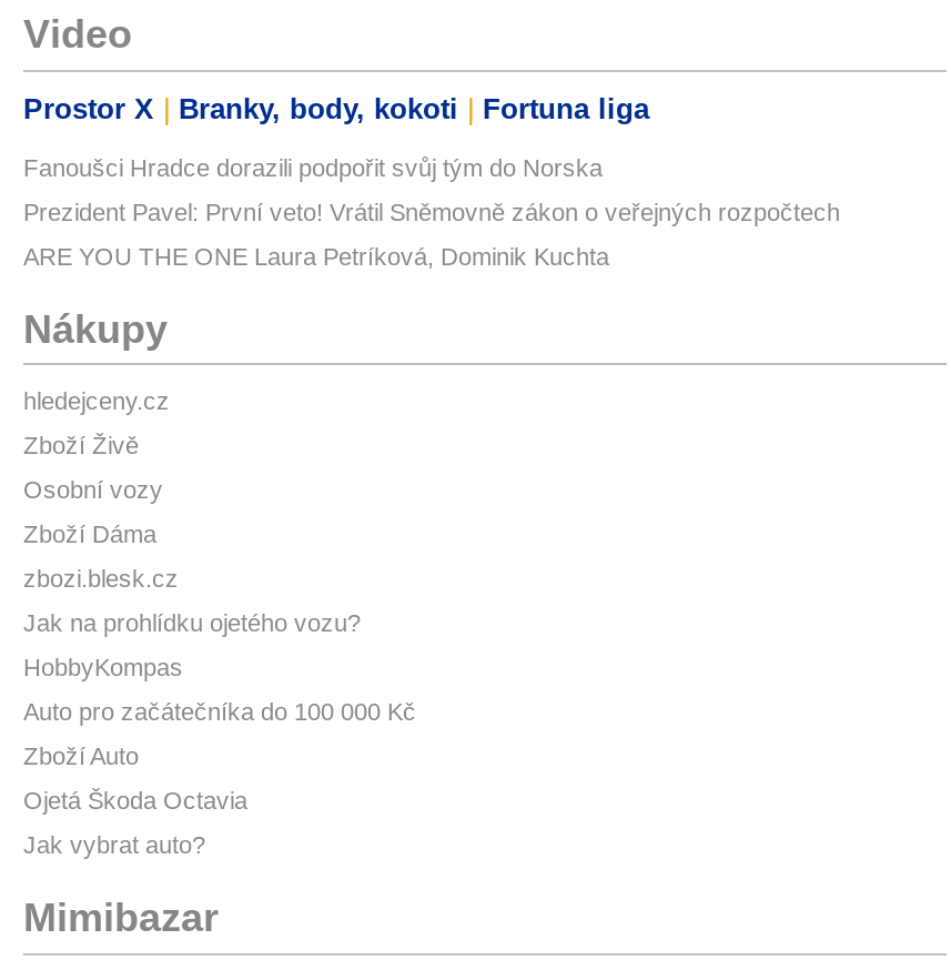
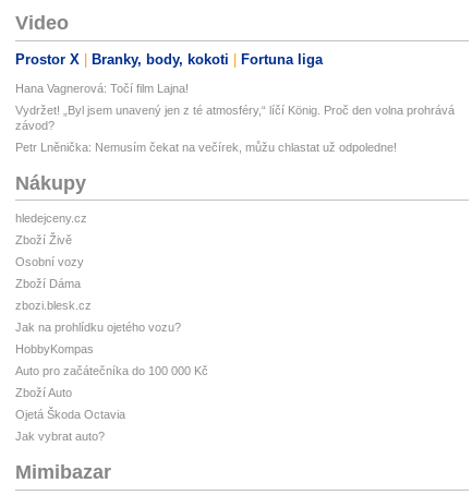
- Fanoušci Hradce dorazili podpořit svůj tým do Norska
+ Hana Vagnerová: Točí film Lajna!

- Prezident Pavel: První veto! Vrátil Sněmovně zákon o veřejných rozpočtech
+ Vydržet! „Byl jsem unavený jen z té atmosféry,“ líčí König. Proč den volna prohrává
+ závod?

- ARE YOU THE ONE Laura Petríková, Dominik Kuchta
+ Petr Lněnička: Nemusím čekat na večírek, můžu chlastat už odpoledne!
